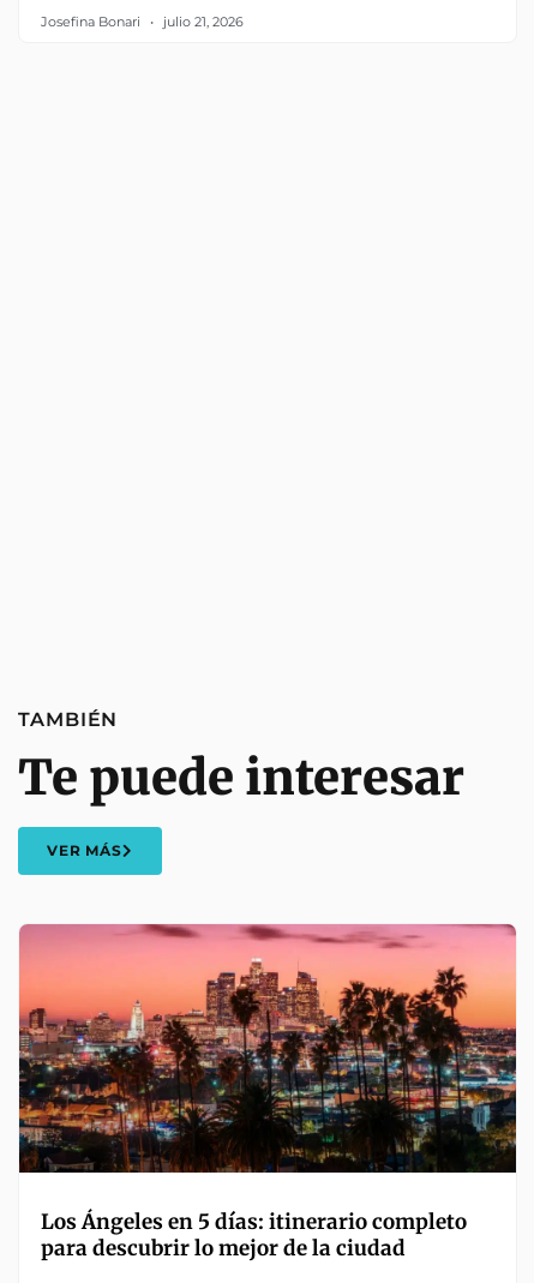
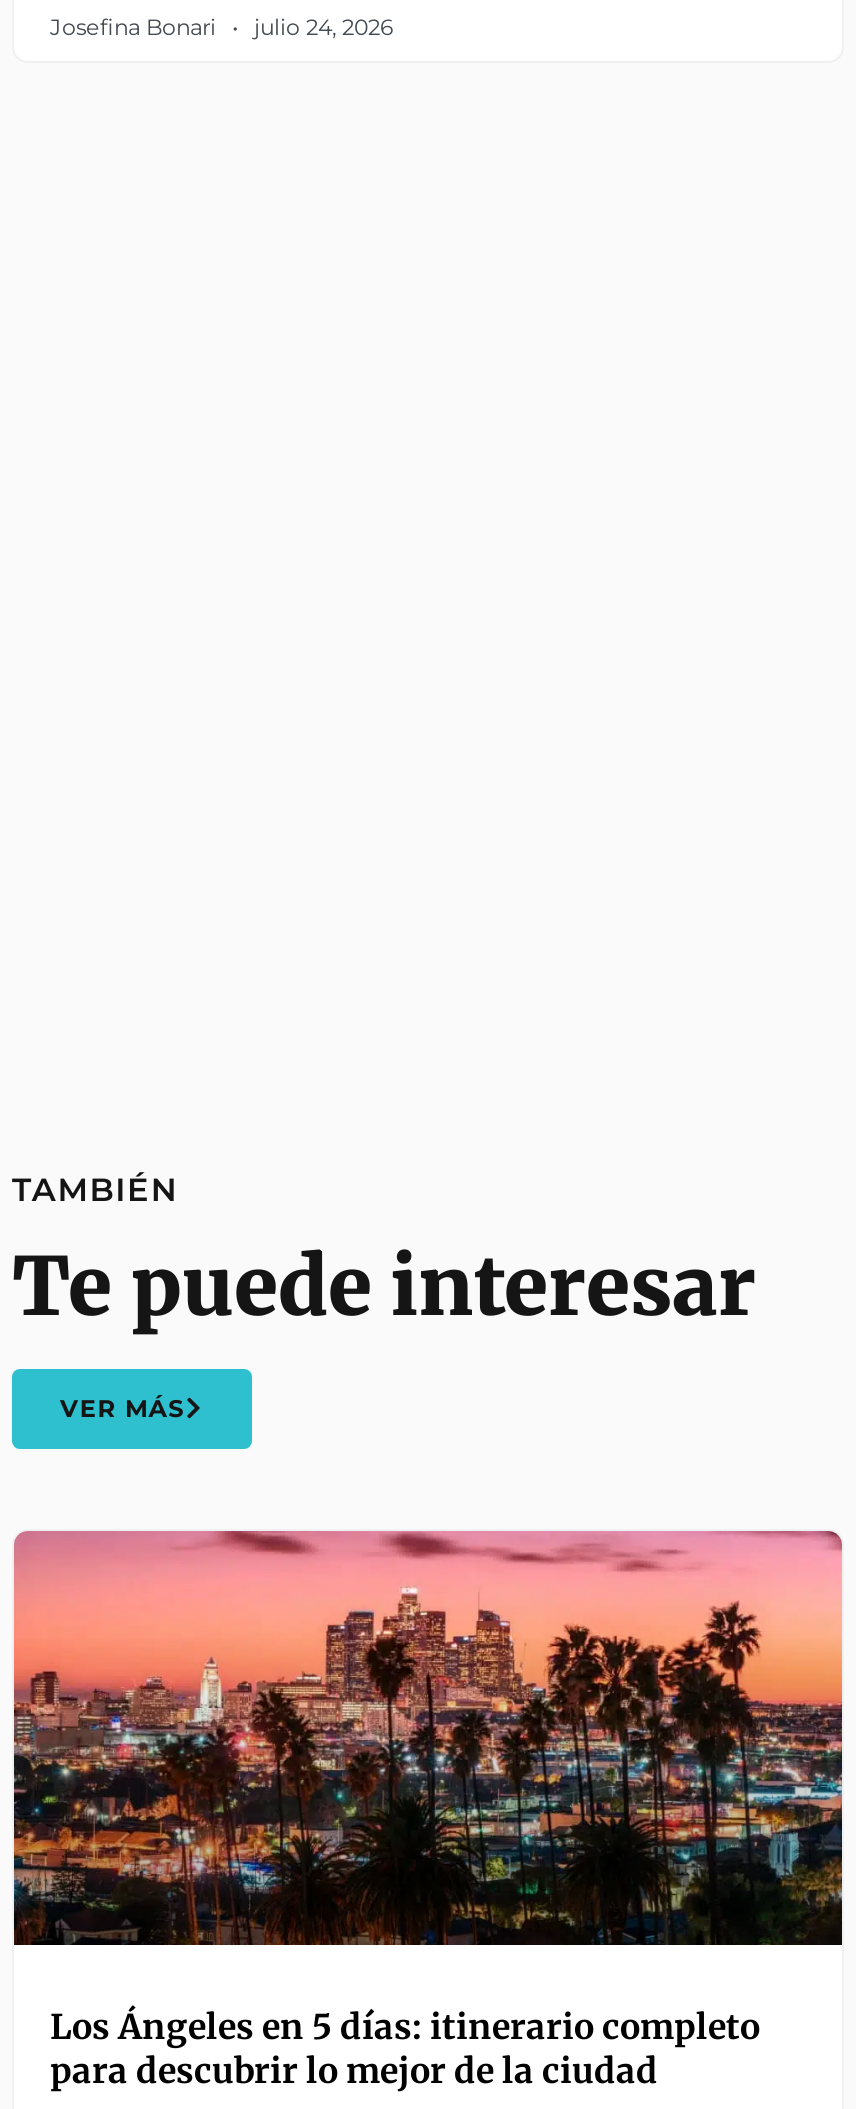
- Josefina Bonari julio 21, 2026
+ Josefina Bonari julio 24, 2026
